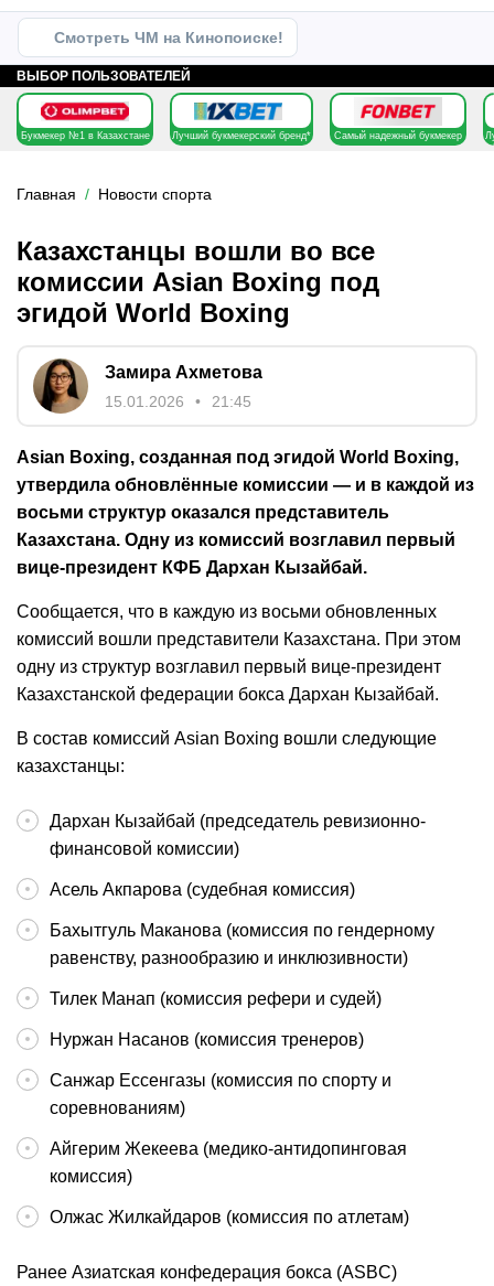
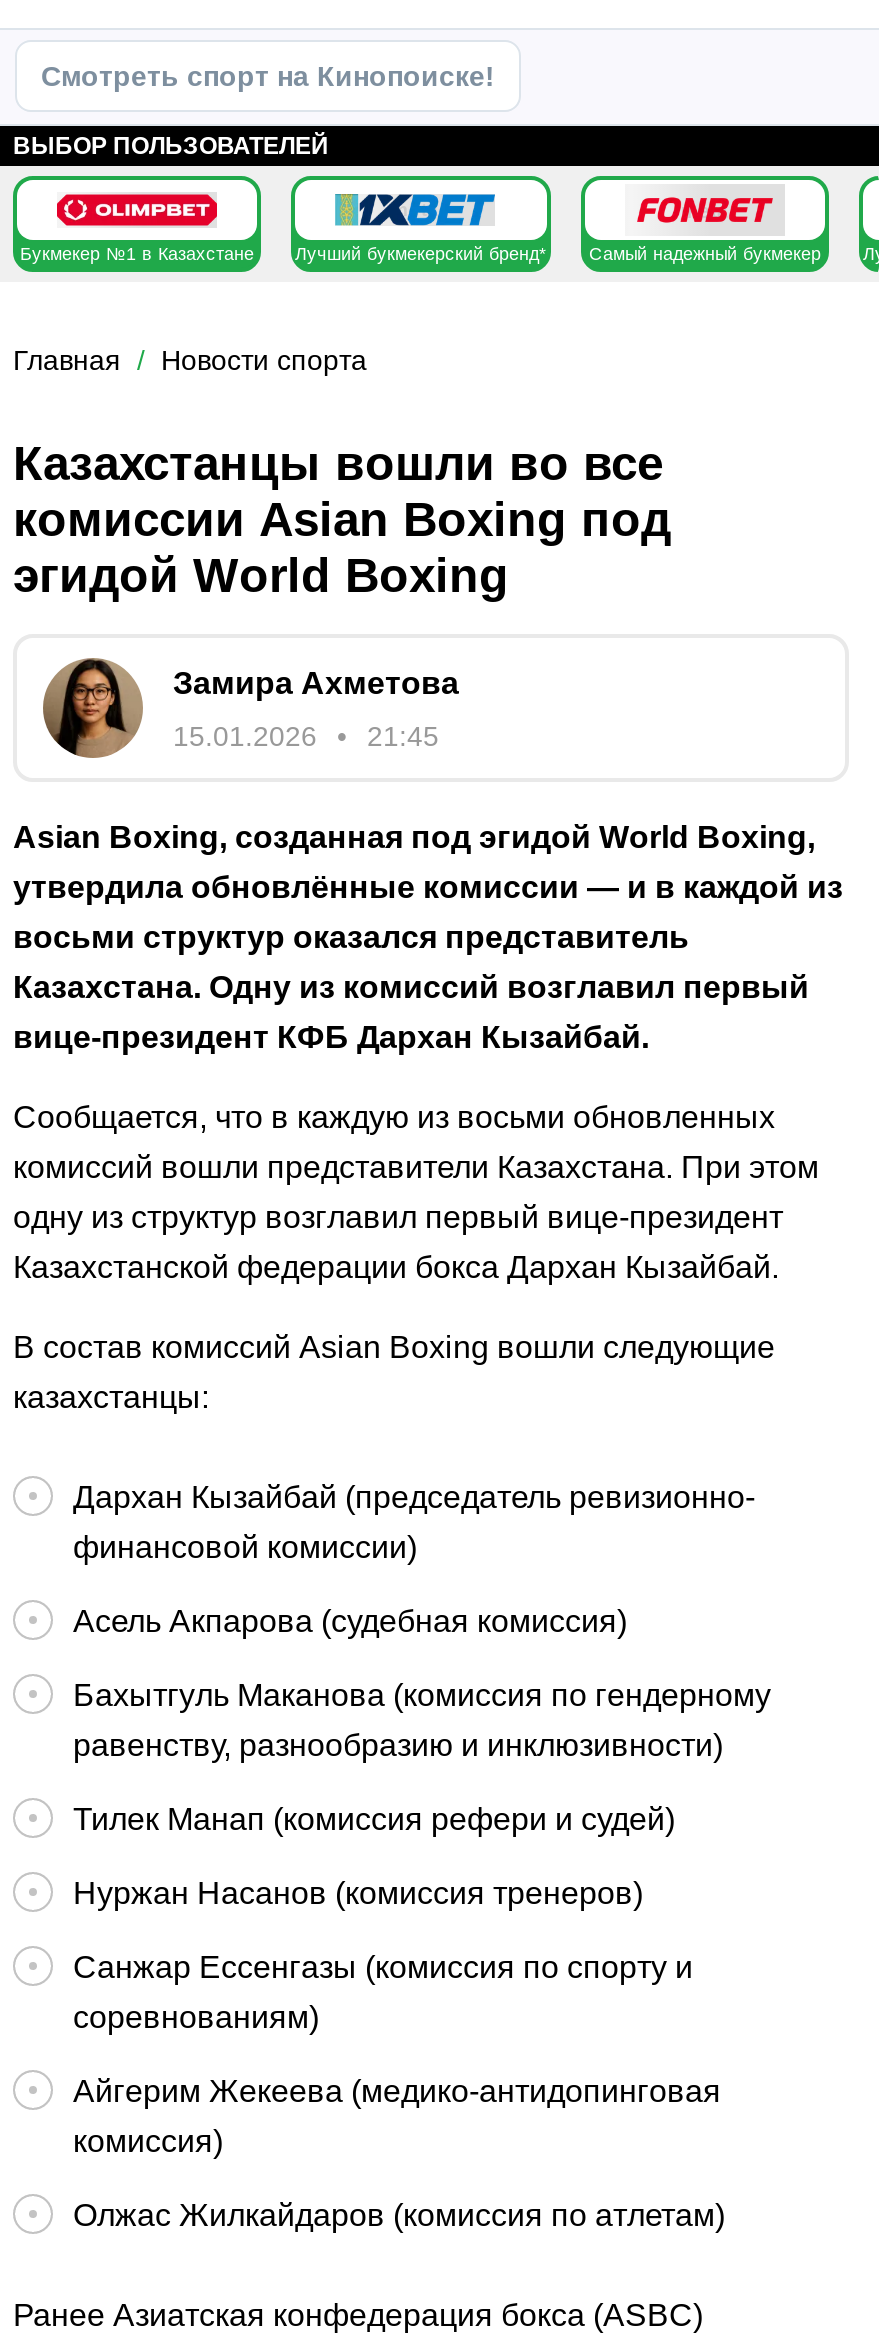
- Смотреть ЧМ на Кинопоиске!
+ Смотреть спорт на Кинопоиске!
